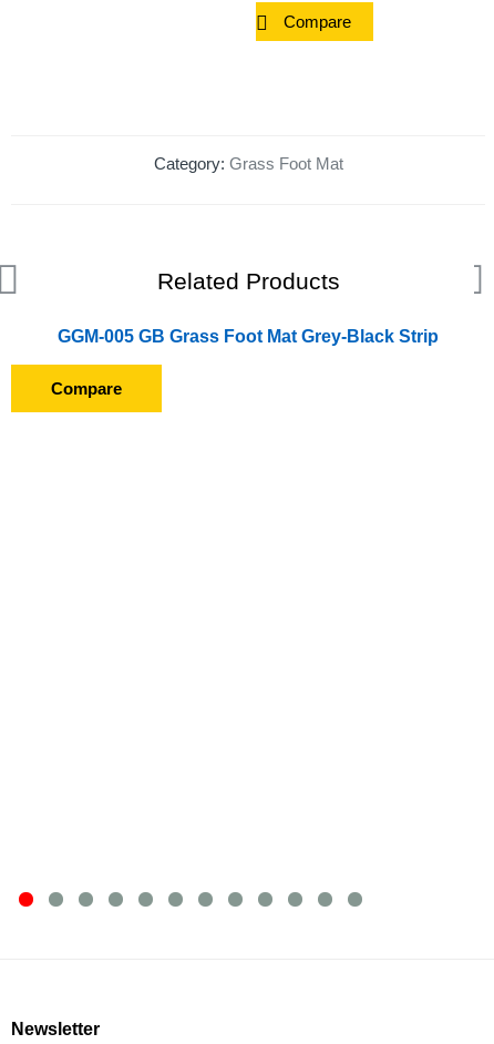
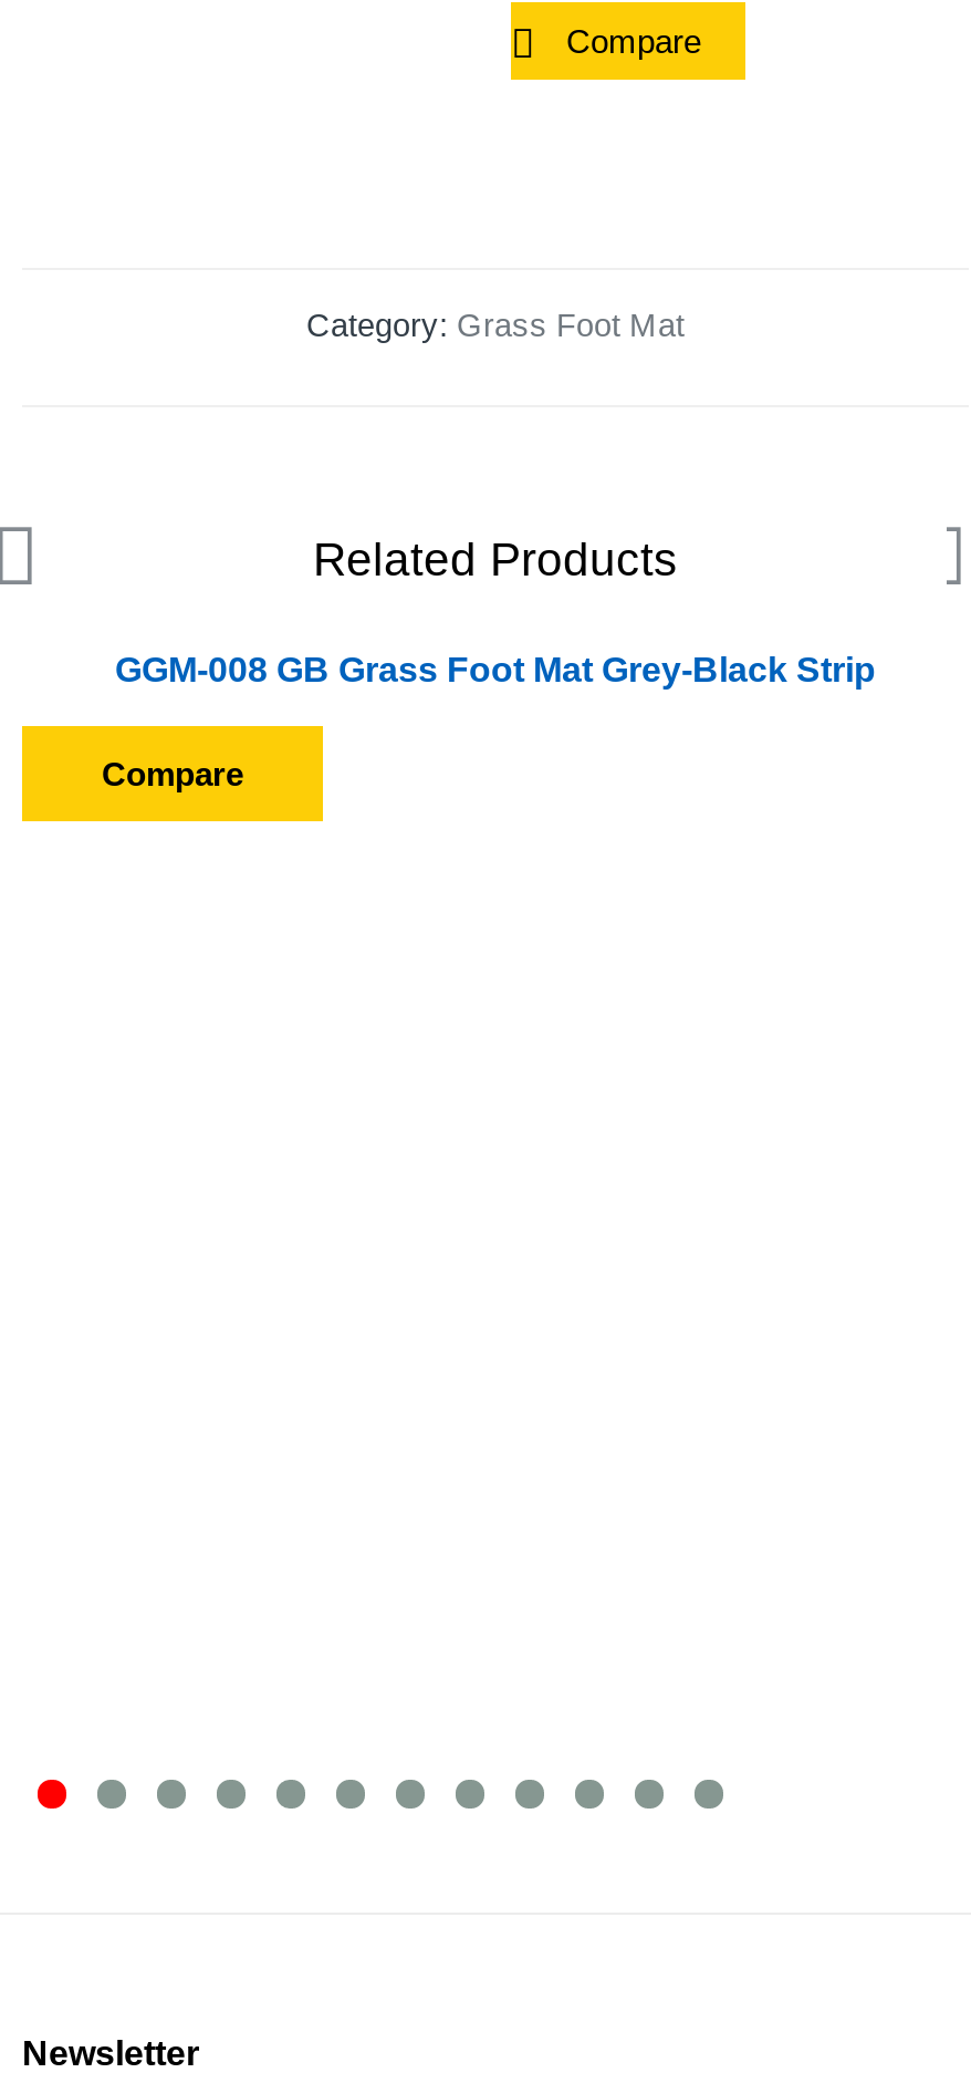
- GGM-005 GB Grass Foot Mat Grey-Black Strip
+ GGM-008 GB Grass Foot Mat Grey-Black Strip
